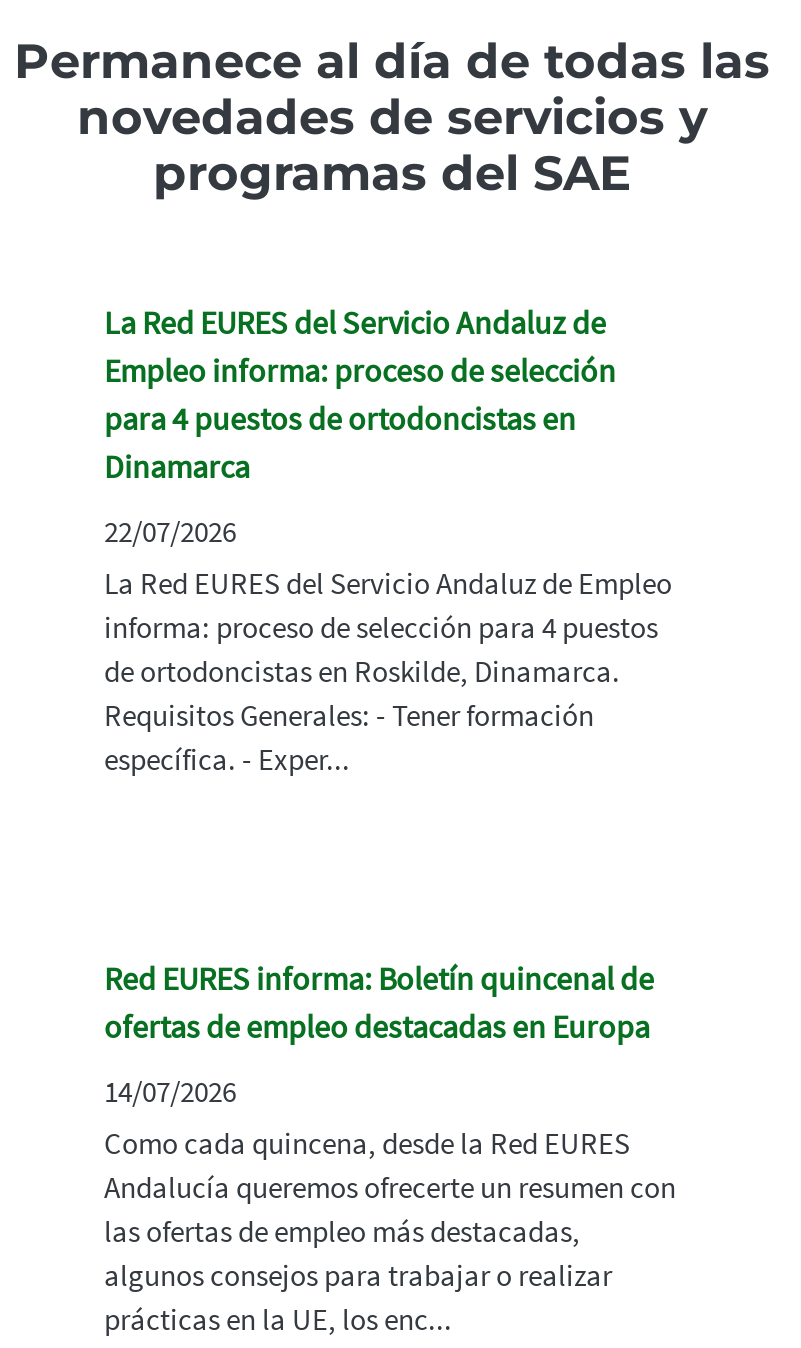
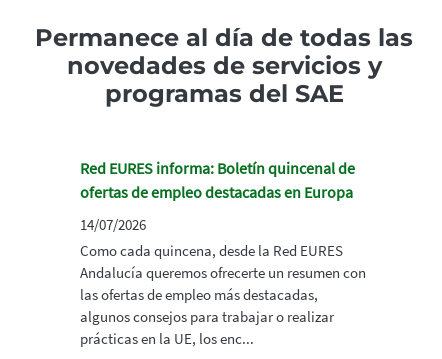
- La Red EURES del Servicio Andaluz de
- Empleo informa: proceso de selección
- para 4 puestos de ortodoncistas en
- Dinamarca
- 22/07/2026
- La Red EURES del Servicio Andaluz de Empleo
- informa: proceso de selección para 4 puestos
- de ortodoncistas en Roskilde, Dinamarca.
- Requisitos Generales: - Tener formación
- específica. - Exper...
